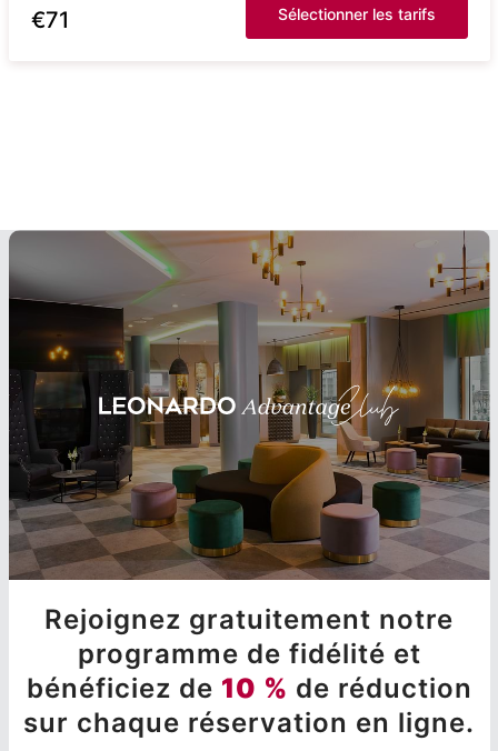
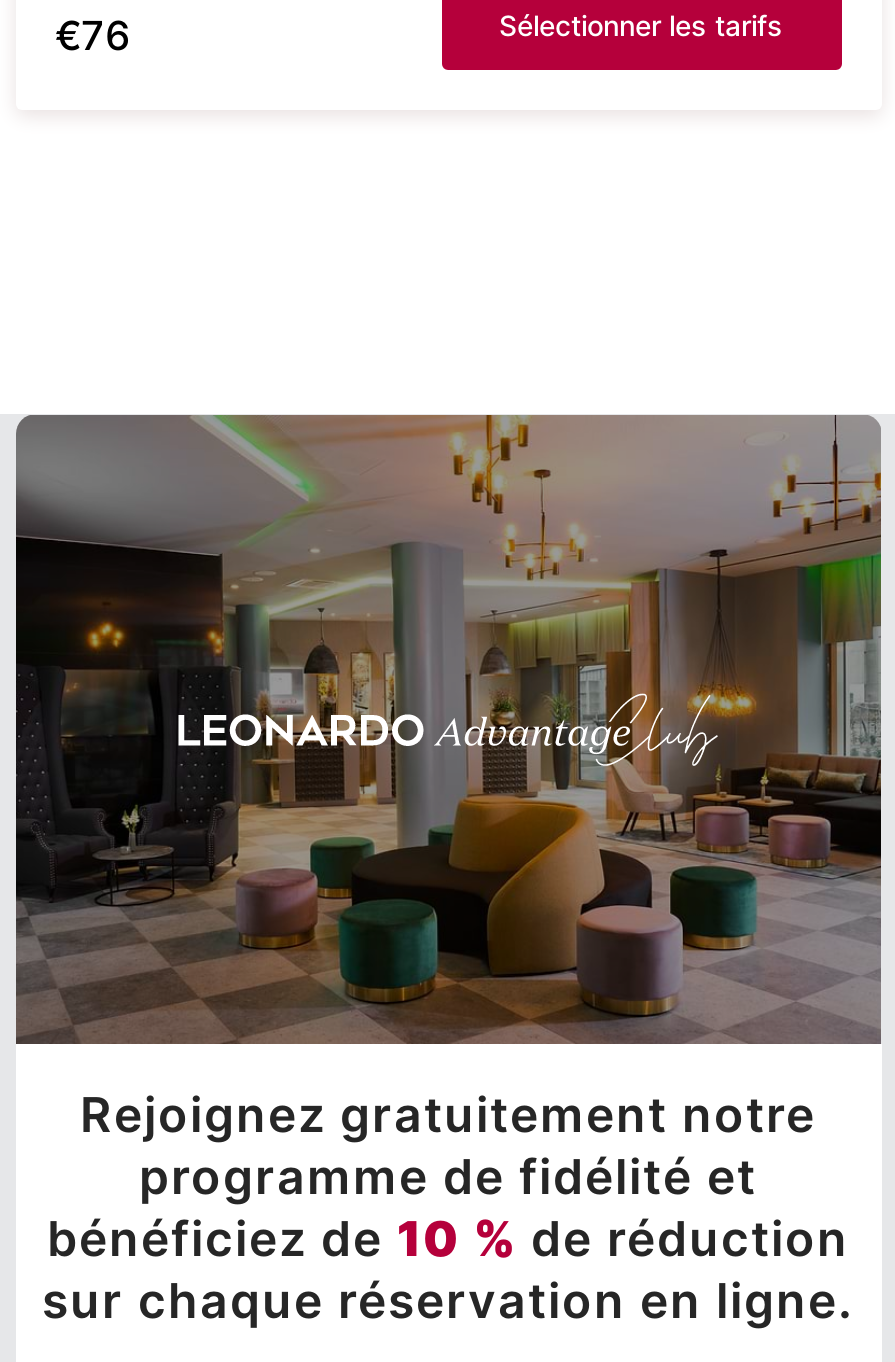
- €71
+ €76
